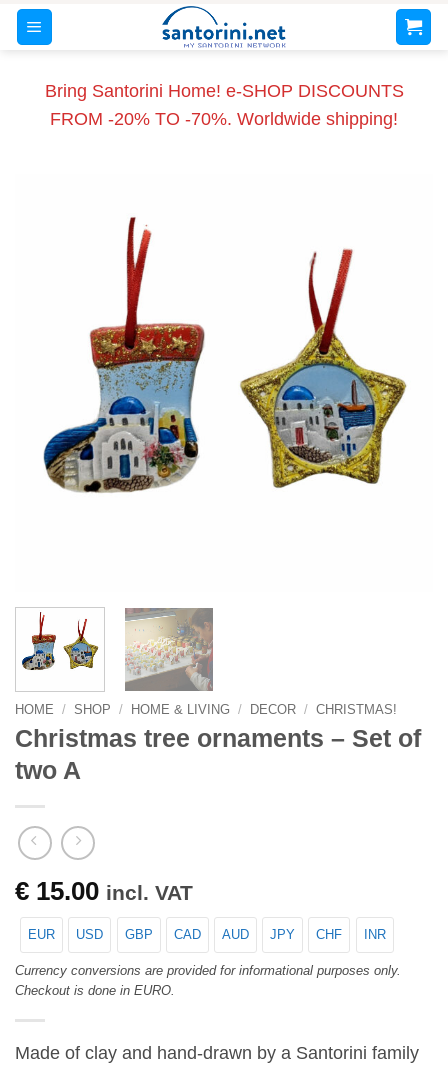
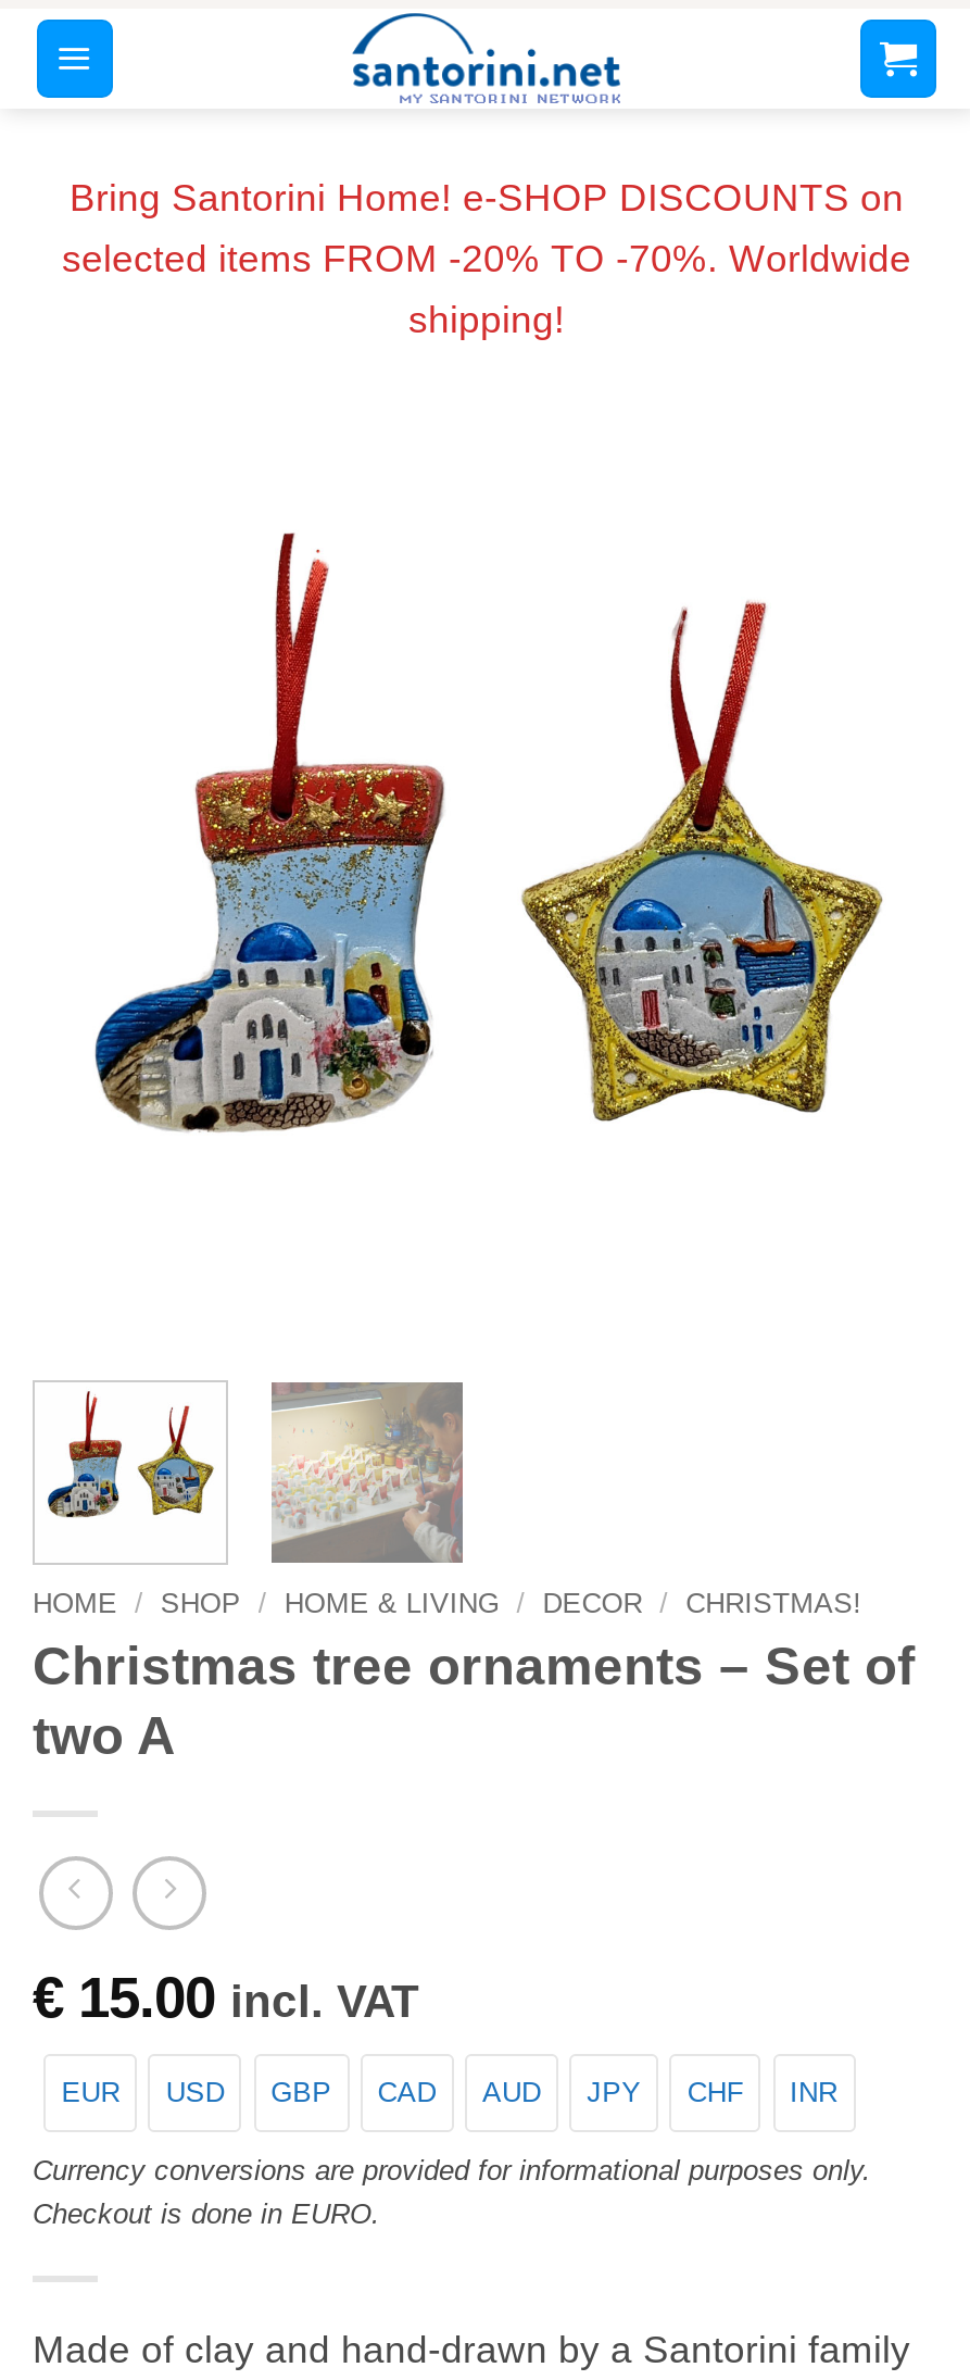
- Bring Santorini Home! e-SHOP DISCOUNTS
- FROM -20% TO -70%. Worldwide shipping!
+ Bring Santorini Home! e-SHOP DISCOUNTS on
+ selected items FROM -20% TO -70%. Worldwide
+ shipping!
